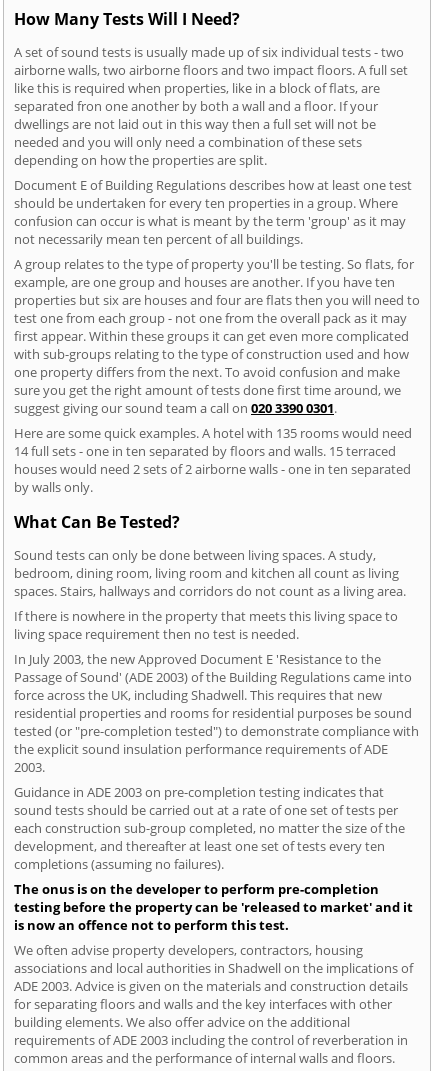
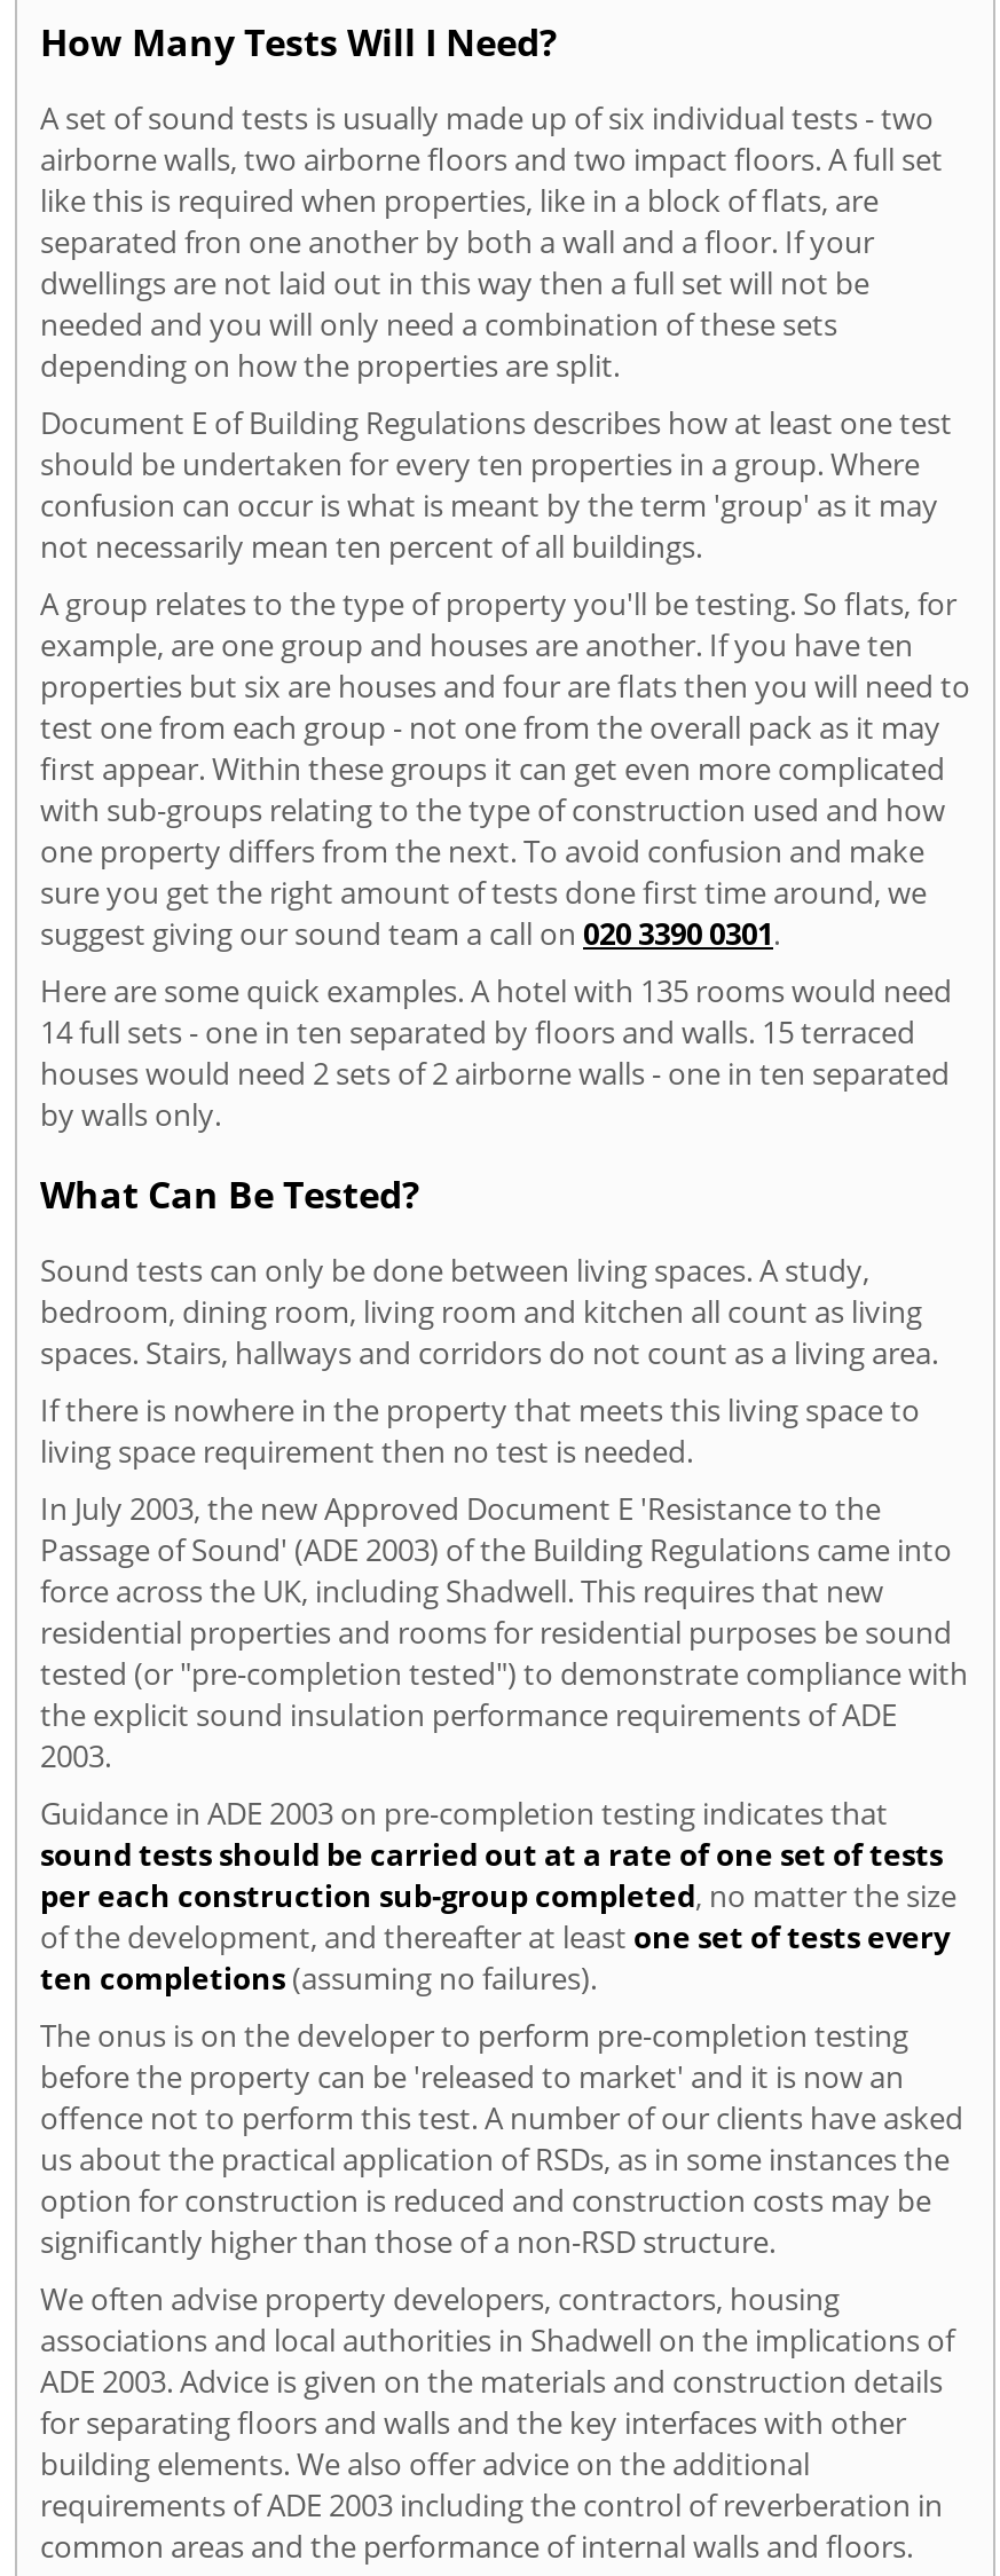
- sound tests should be carried out at a rate of one set of tests per
- each construction sub-group completed, no matter the size of the
- development, and thereafter at least one set of tests every ten
- completions (assuming no failures).
- The onus is on the developer to perform pre-completion
- testing before the property can be 'released to market' and it
- is now an offence not to perform this test.
+ sound tests should be carried out at a rate of one set of tests
+ per each construction sub-group completed, no matter the size
+ of the development, and thereafter at least one set of tests every
+ ten completions (assuming no failures).
+ The onus is on the developer to perform pre-completion testing
+ before the property can be 'released to market' and it is now an
+ offence not to perform this test. A number of our clients have asked
+ us about the practical application of RSDs, as in some instances the
+ option for construction is reduced and construction costs may be
+ significantly higher than those of a non-RSD structure.
